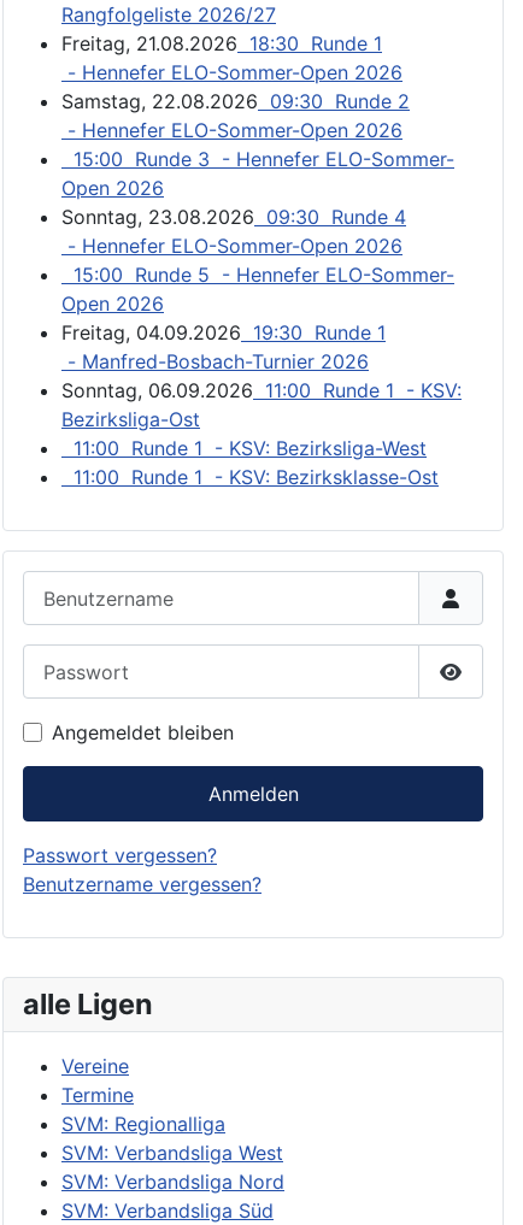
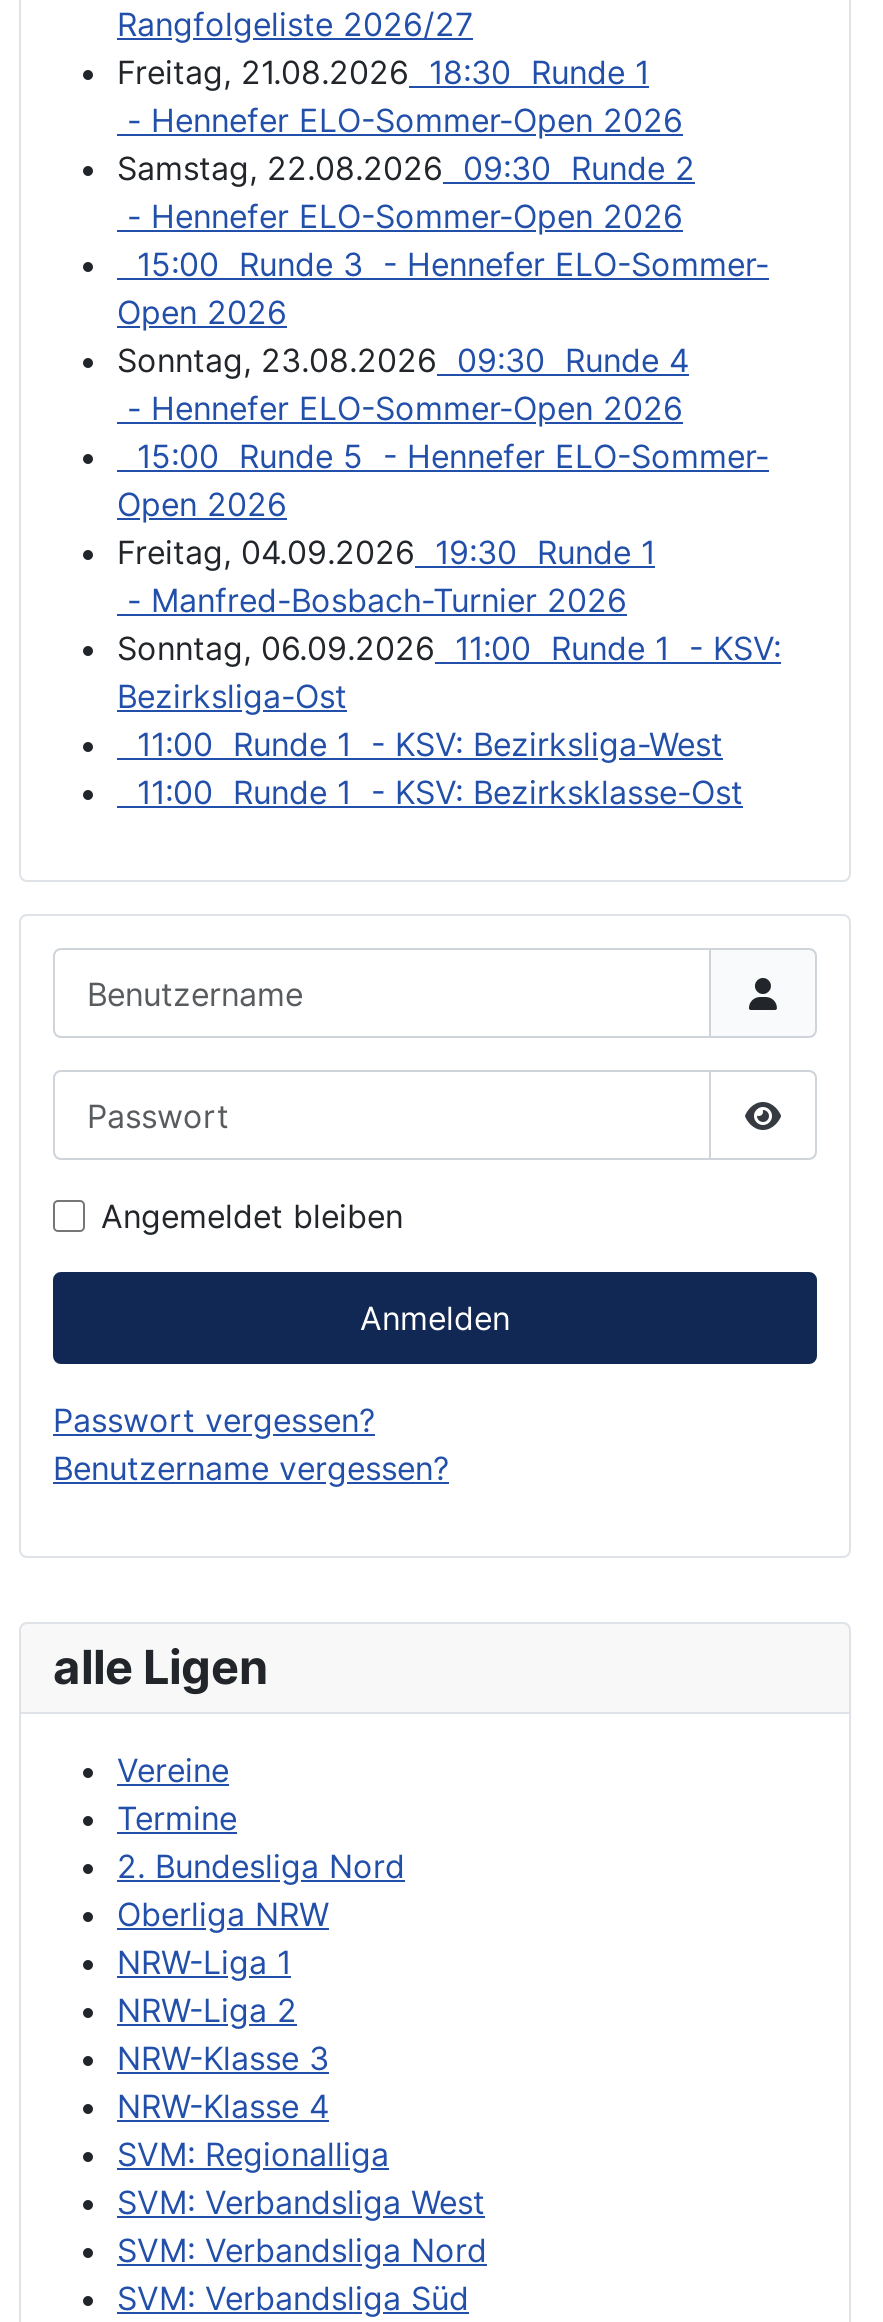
+ 2. Bundesliga Nord
+ Oberliga NRW
+ NRW-Liga 1
+ NRW-Liga 2
+ NRW-Klasse 3
+ NRW-Klasse 4
